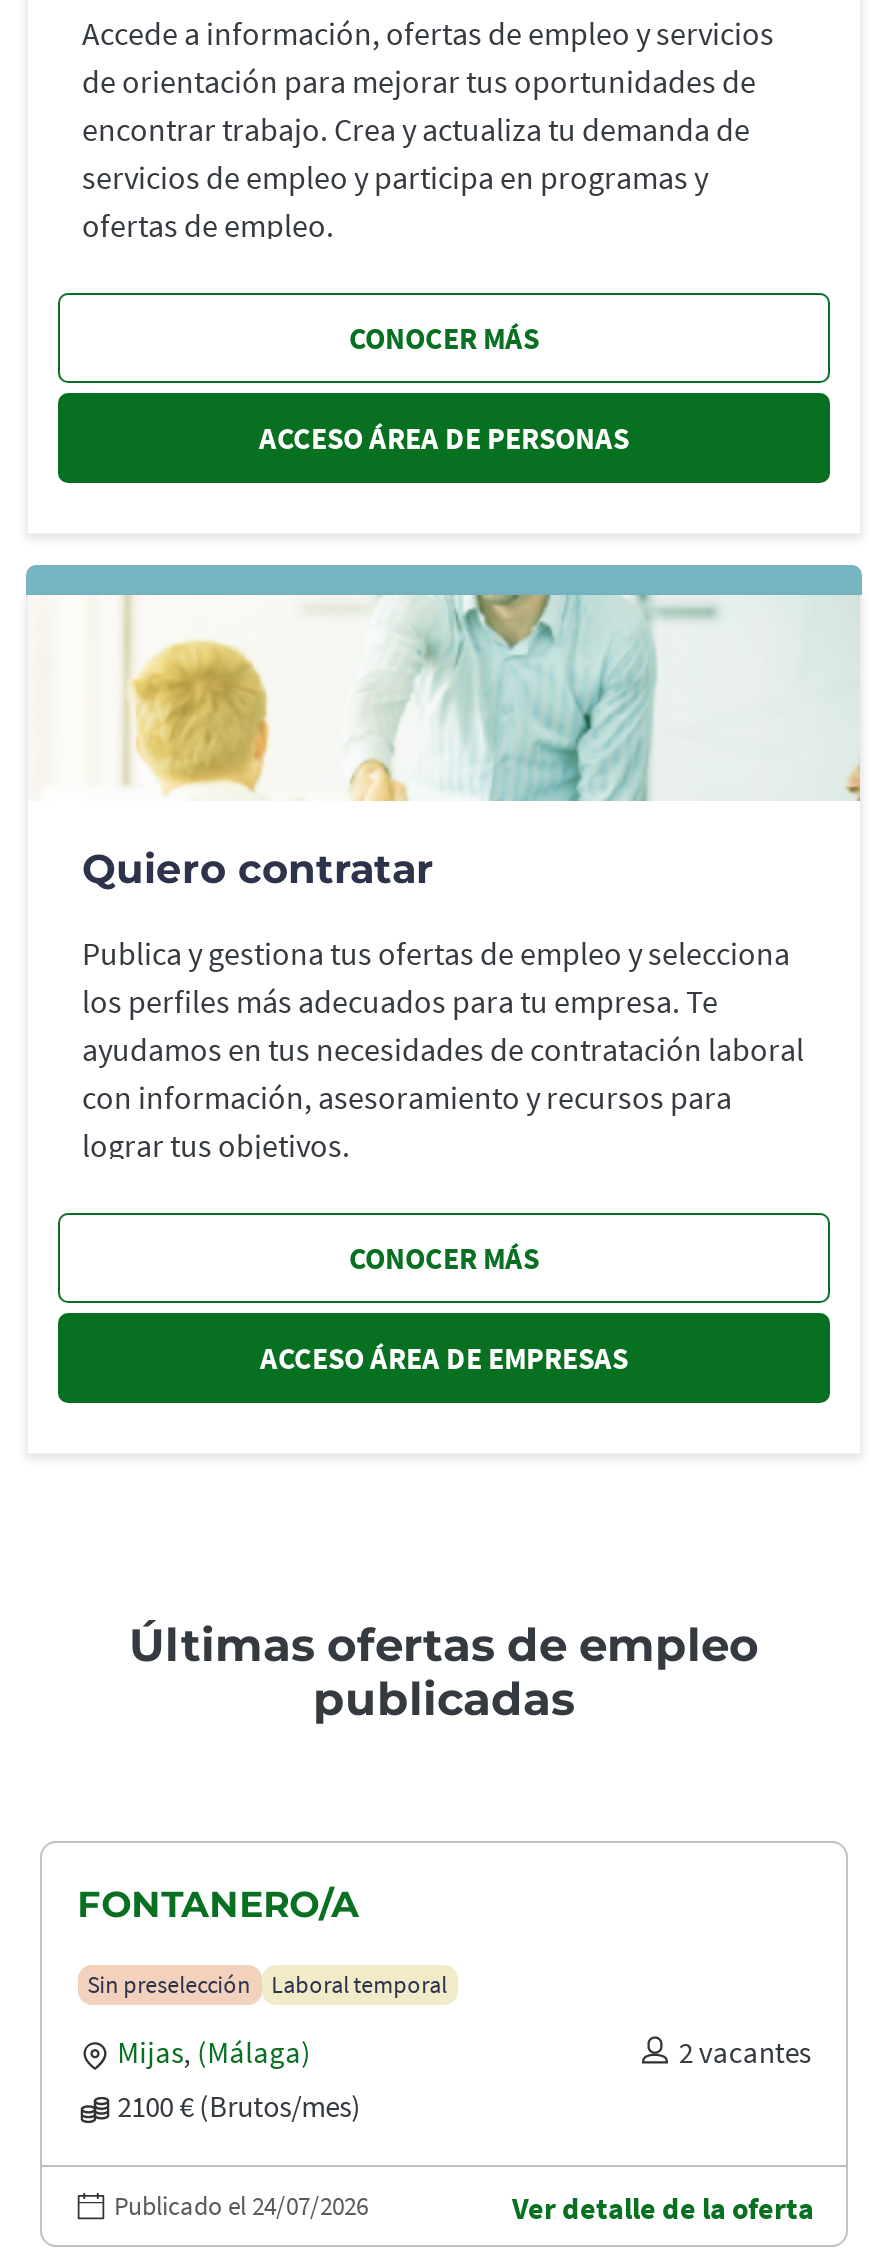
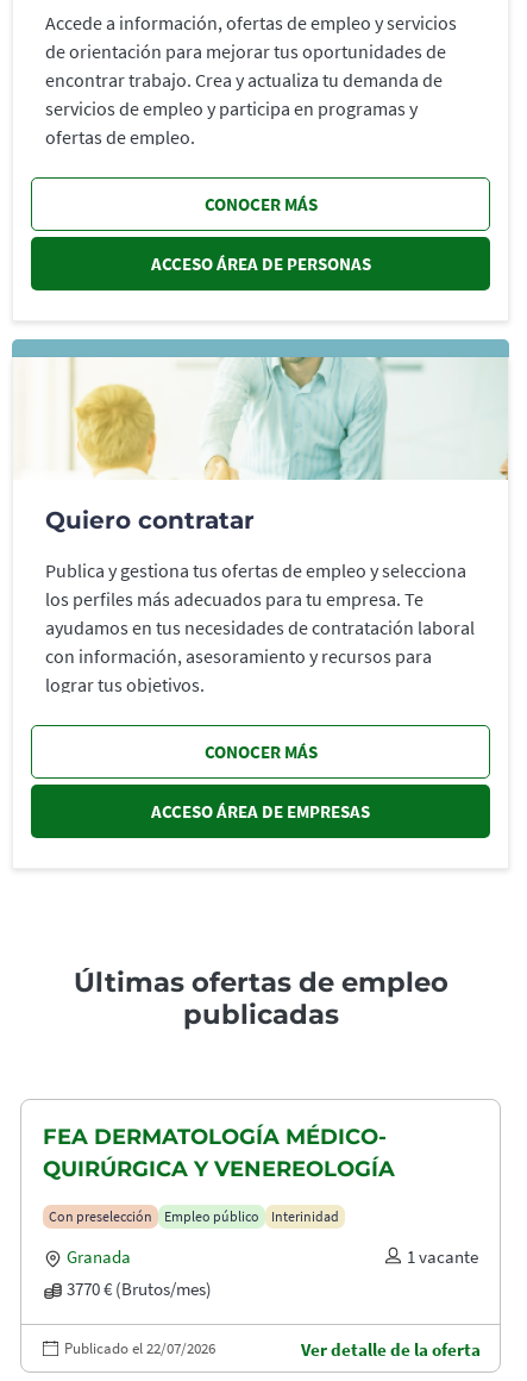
- FONTANERO/A
+ FEA DERMATOLOGÍA MÉDICO-
+ QUIRÚRGICA Y VENEREOLOGÍA

- Sin preselección
- Laboral temporal
+ Con preselección
+ Empleo público
+ Interinidad

- Mijas, (Málaga)
- 2 vacantes
- 2100 € (Brutos/mes)
+ Granada
+ 1 vacante
+ 3770 € (Brutos/mes)

- Publicado el 24/07/2026
+ Publicado el 22/07/2026
